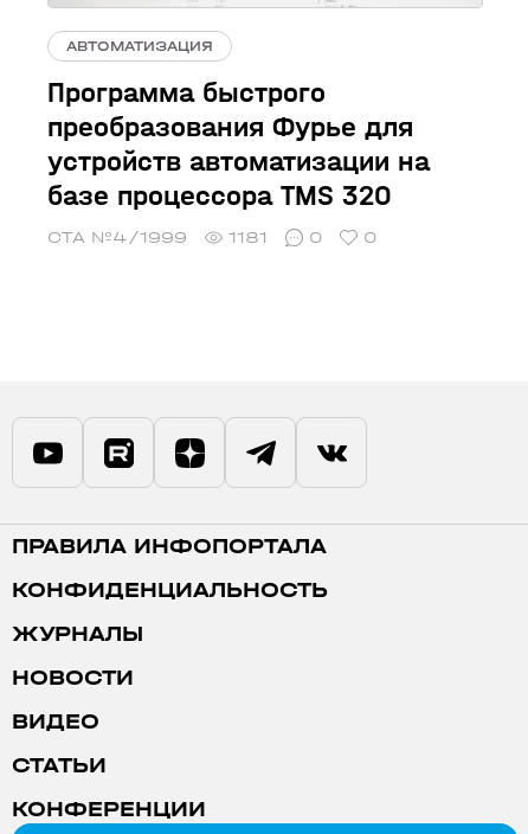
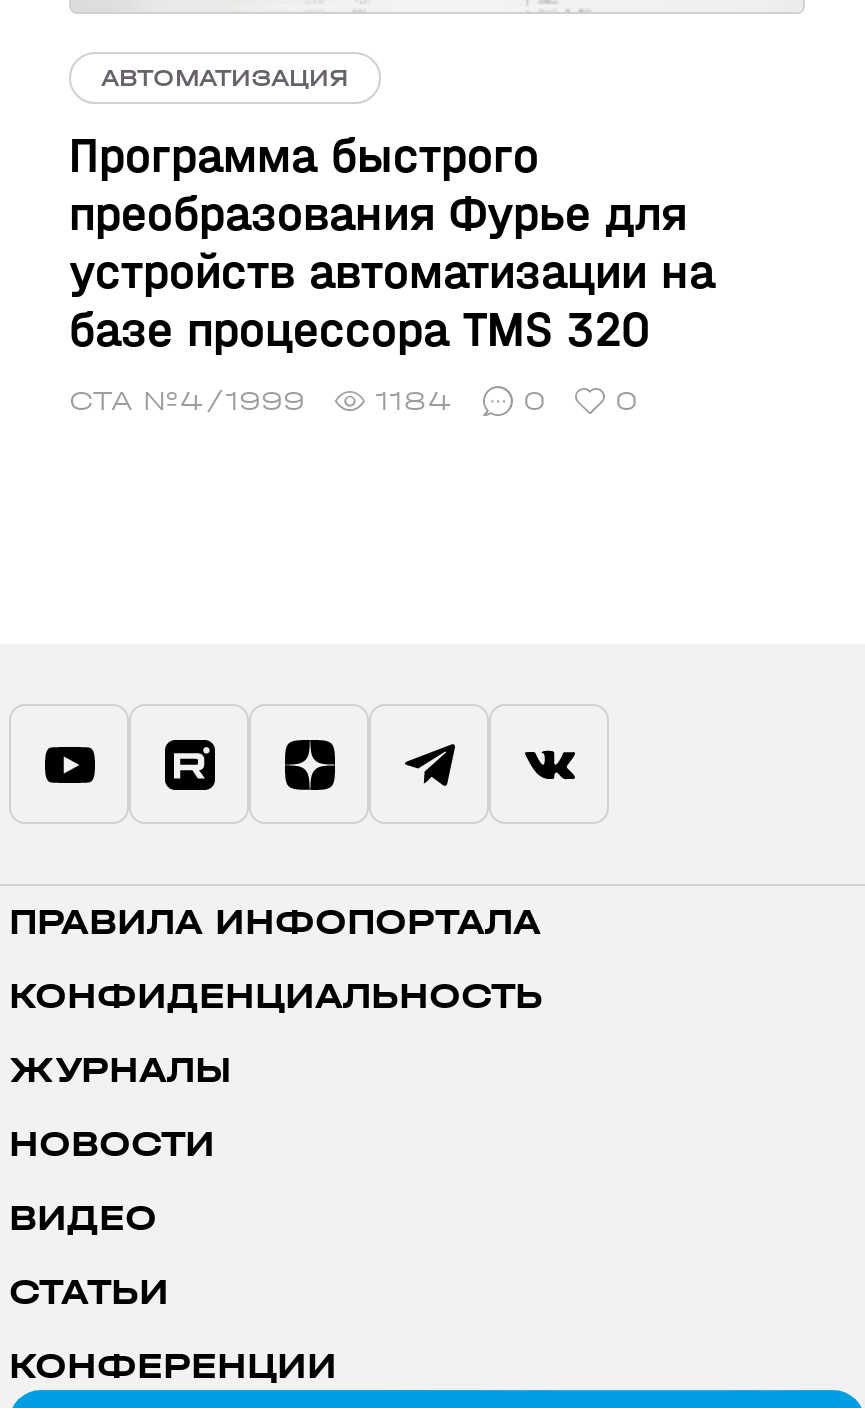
- 1181
+ 1184
